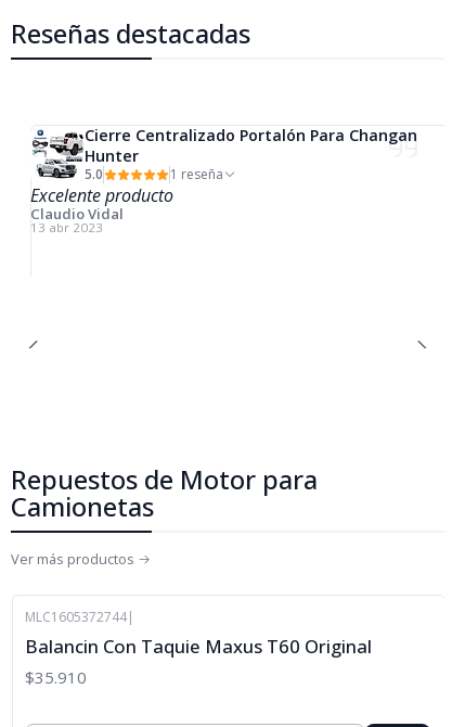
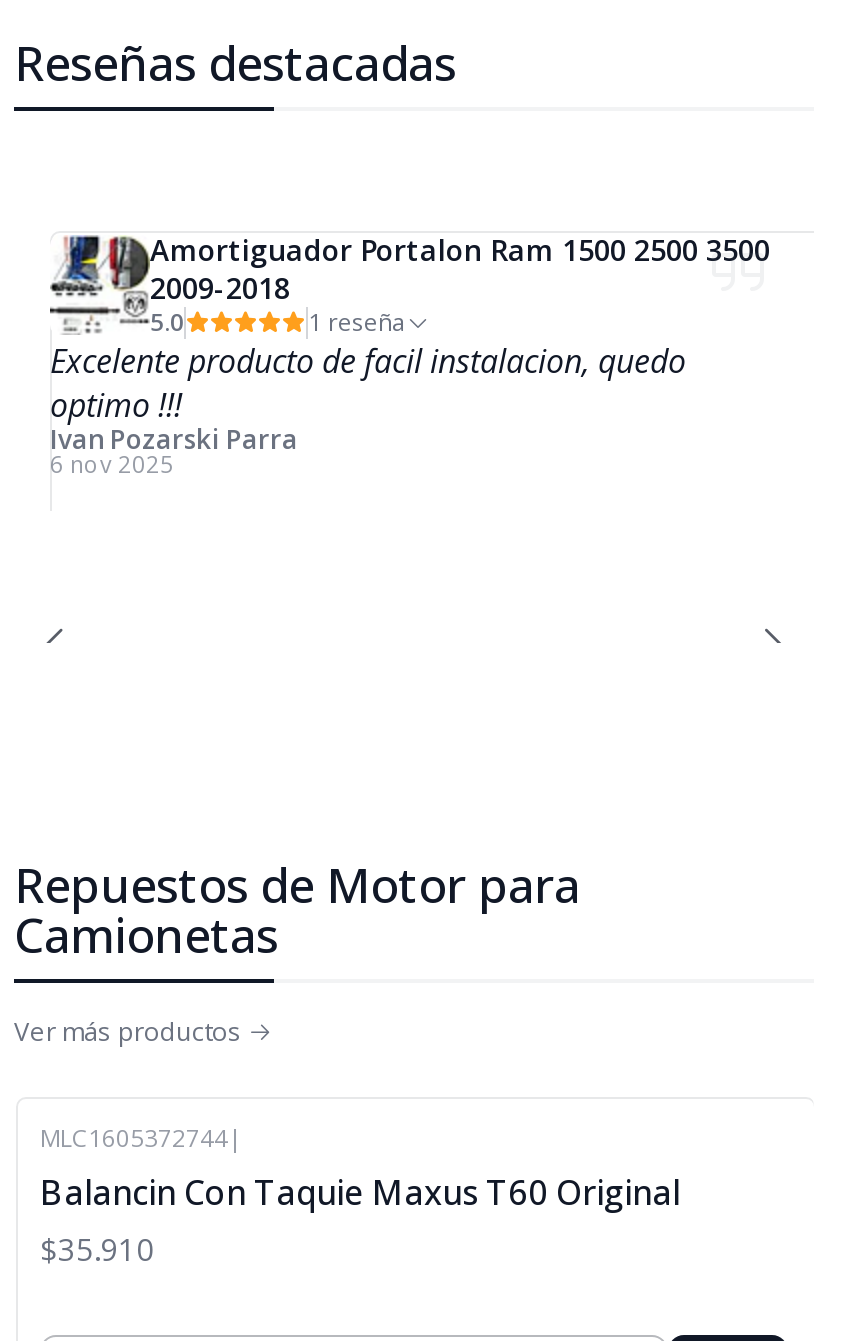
- [image]
- Cierre Centralizado Portalón Para Changan
- Hunter
+ [image]
+ Amortiguador Portalon Ram 1500 2500 3500
+ 2009-2018

- Excelente producto
- Claudio Vidal
- 13 abr 2023
+ Excelente producto de facil instalacion, quedo
+ optimo !!!
+ Ivan Pozarski Parra
+ 6 nov 2025
